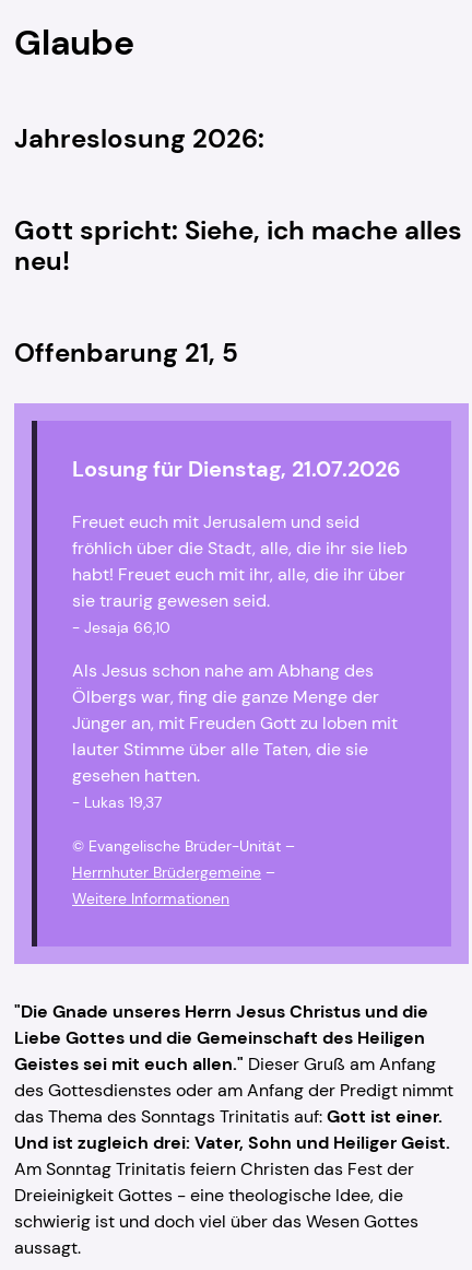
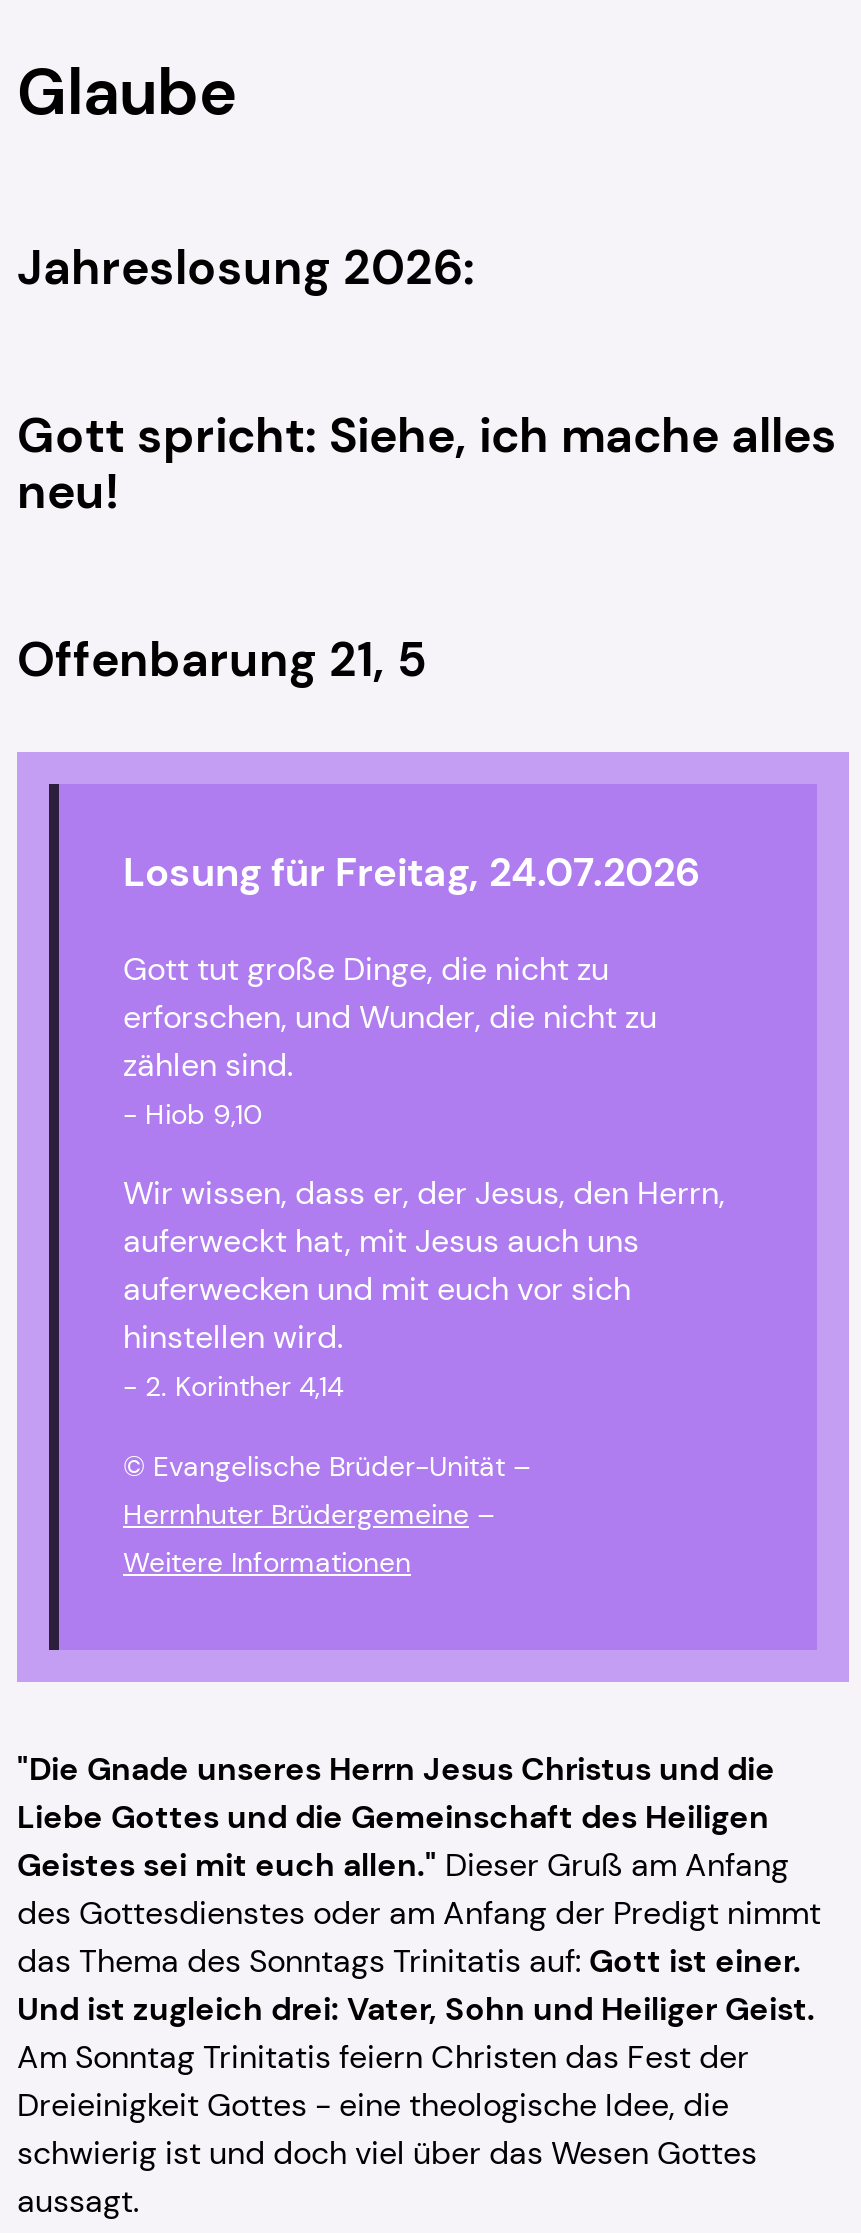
- Losung für Dienstag, 21.07.2026
+ Losung für Freitag, 24.07.2026

- Freuet euch mit Jerusalem und seid
- fröhlich über die Stadt, alle, die ihr sie lieb
- habt! Freuet euch mit ihr, alle, die ihr über
- sie traurig gewesen seid.
- - Jesaja 66,10
+ Gott tut große Dinge, die nicht zu
+ erforschen, und Wunder, die nicht zu
+ zählen sind.
+ - Hiob 9,10

- Als Jesus schon nahe am Abhang des
- Ölbergs war, fing die ganze Menge der
- Jünger an, mit Freuden Gott zu loben mit
- lauter Stimme über alle Taten, die sie
- gesehen hatten.
- - Lukas 19,37
+ Wir wissen, dass er, der Jesus, den Herrn,
+ auferweckt hat, mit Jesus auch uns
+ auferwecken und mit euch vor sich
+ hinstellen wird.
+ - 2. Korinther 4,14
